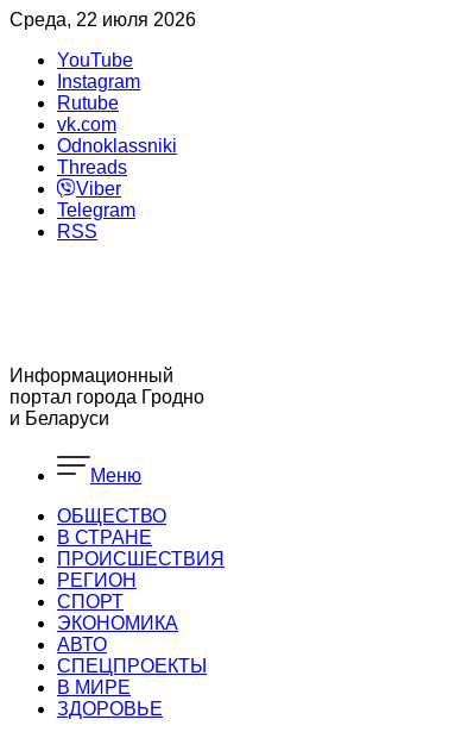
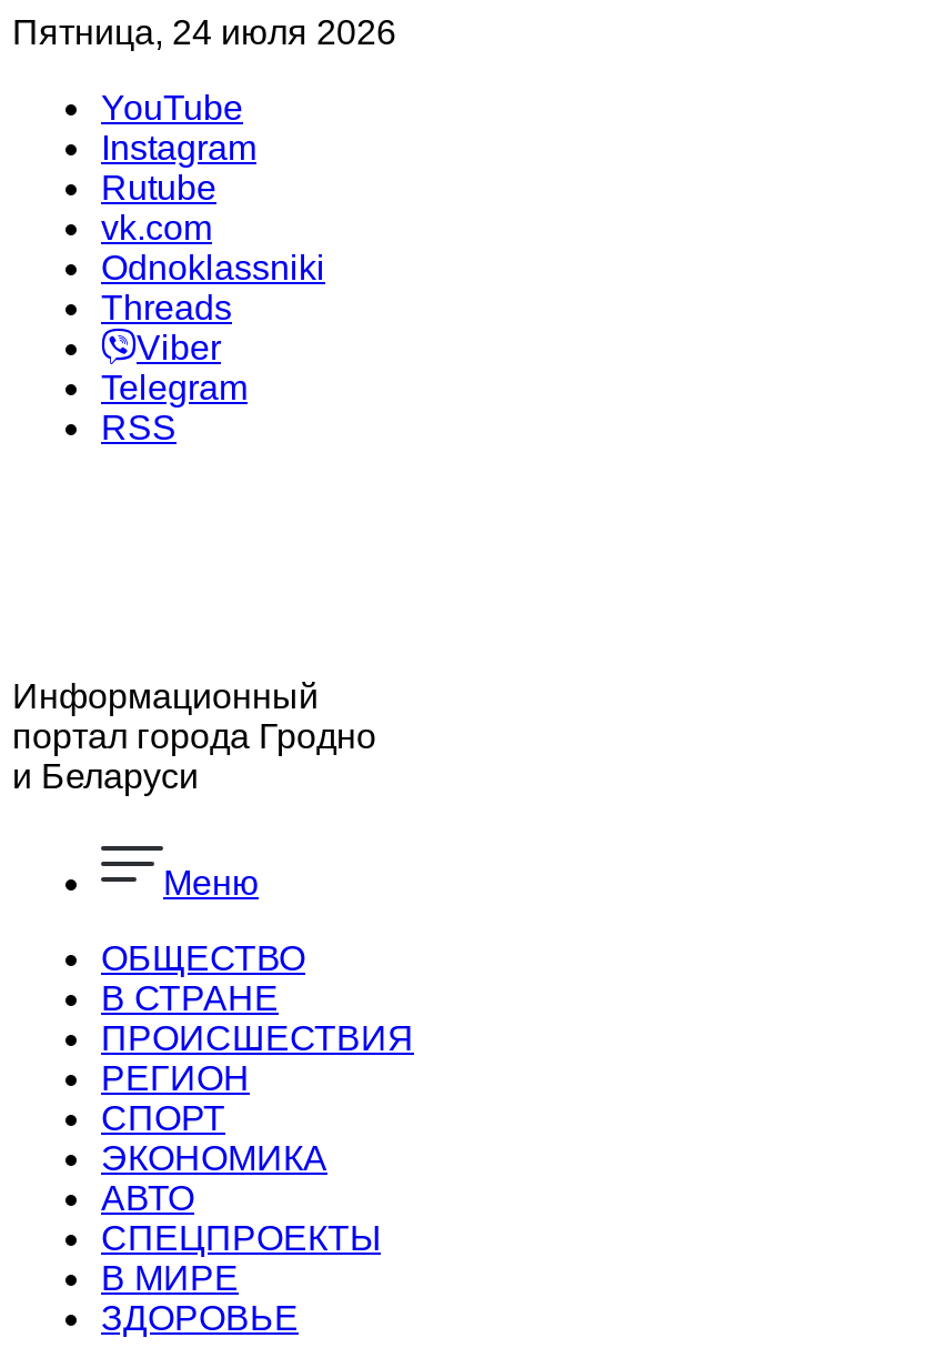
- Среда, 22 июля 2026
+ Пятница, 24 июля 2026
